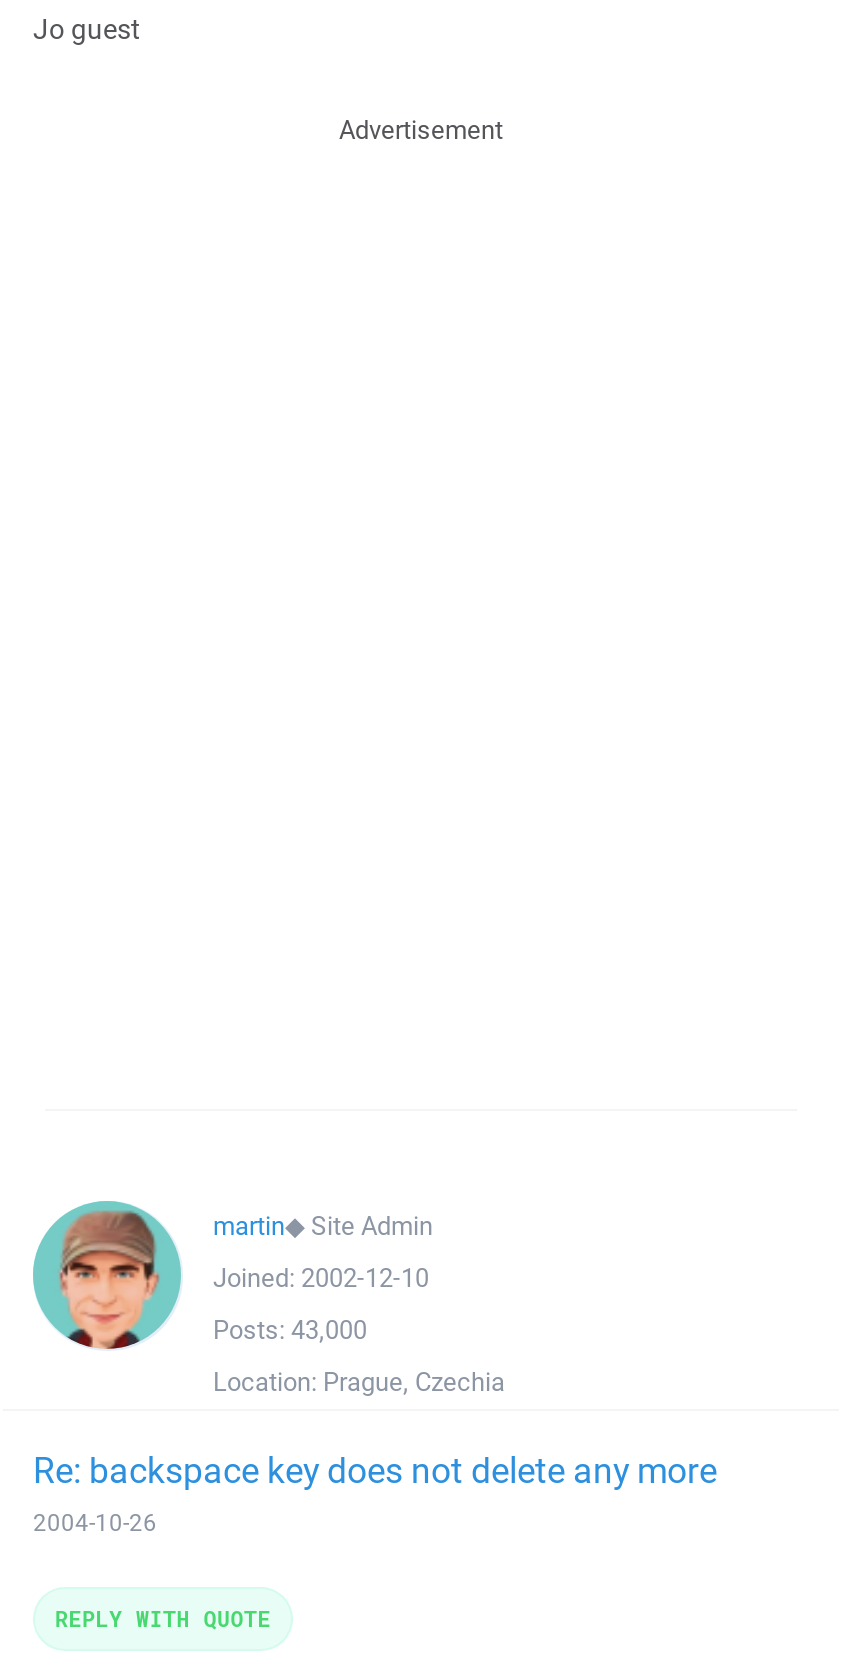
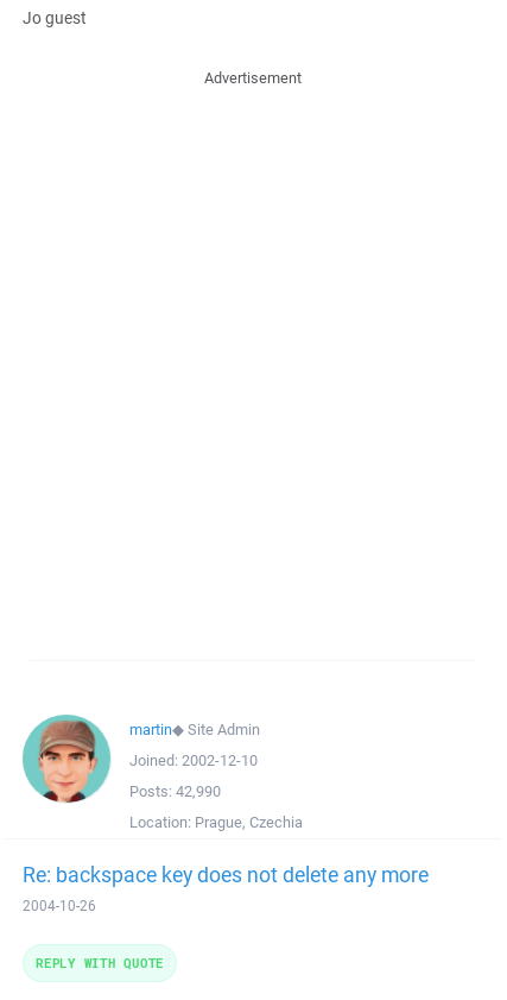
- Posts: 43,000
+ Posts: 42,990
